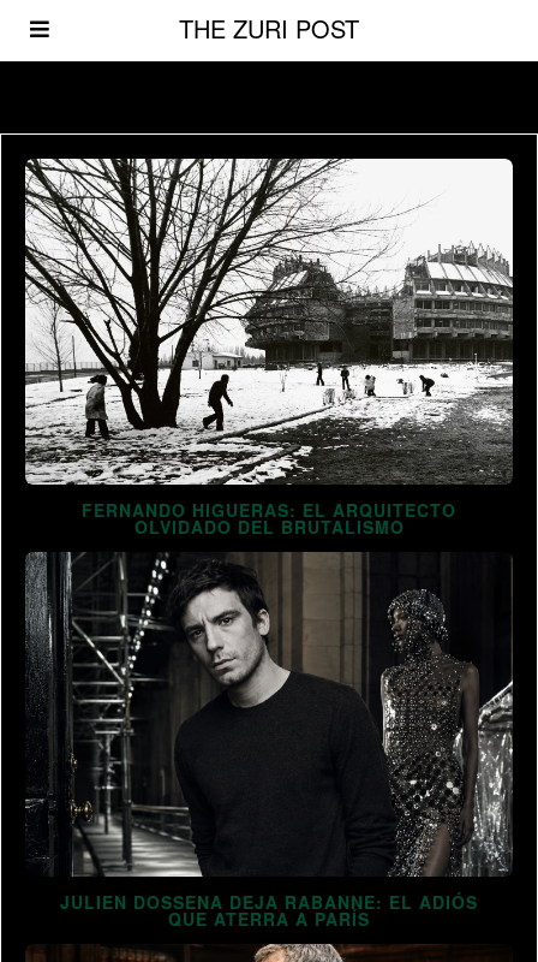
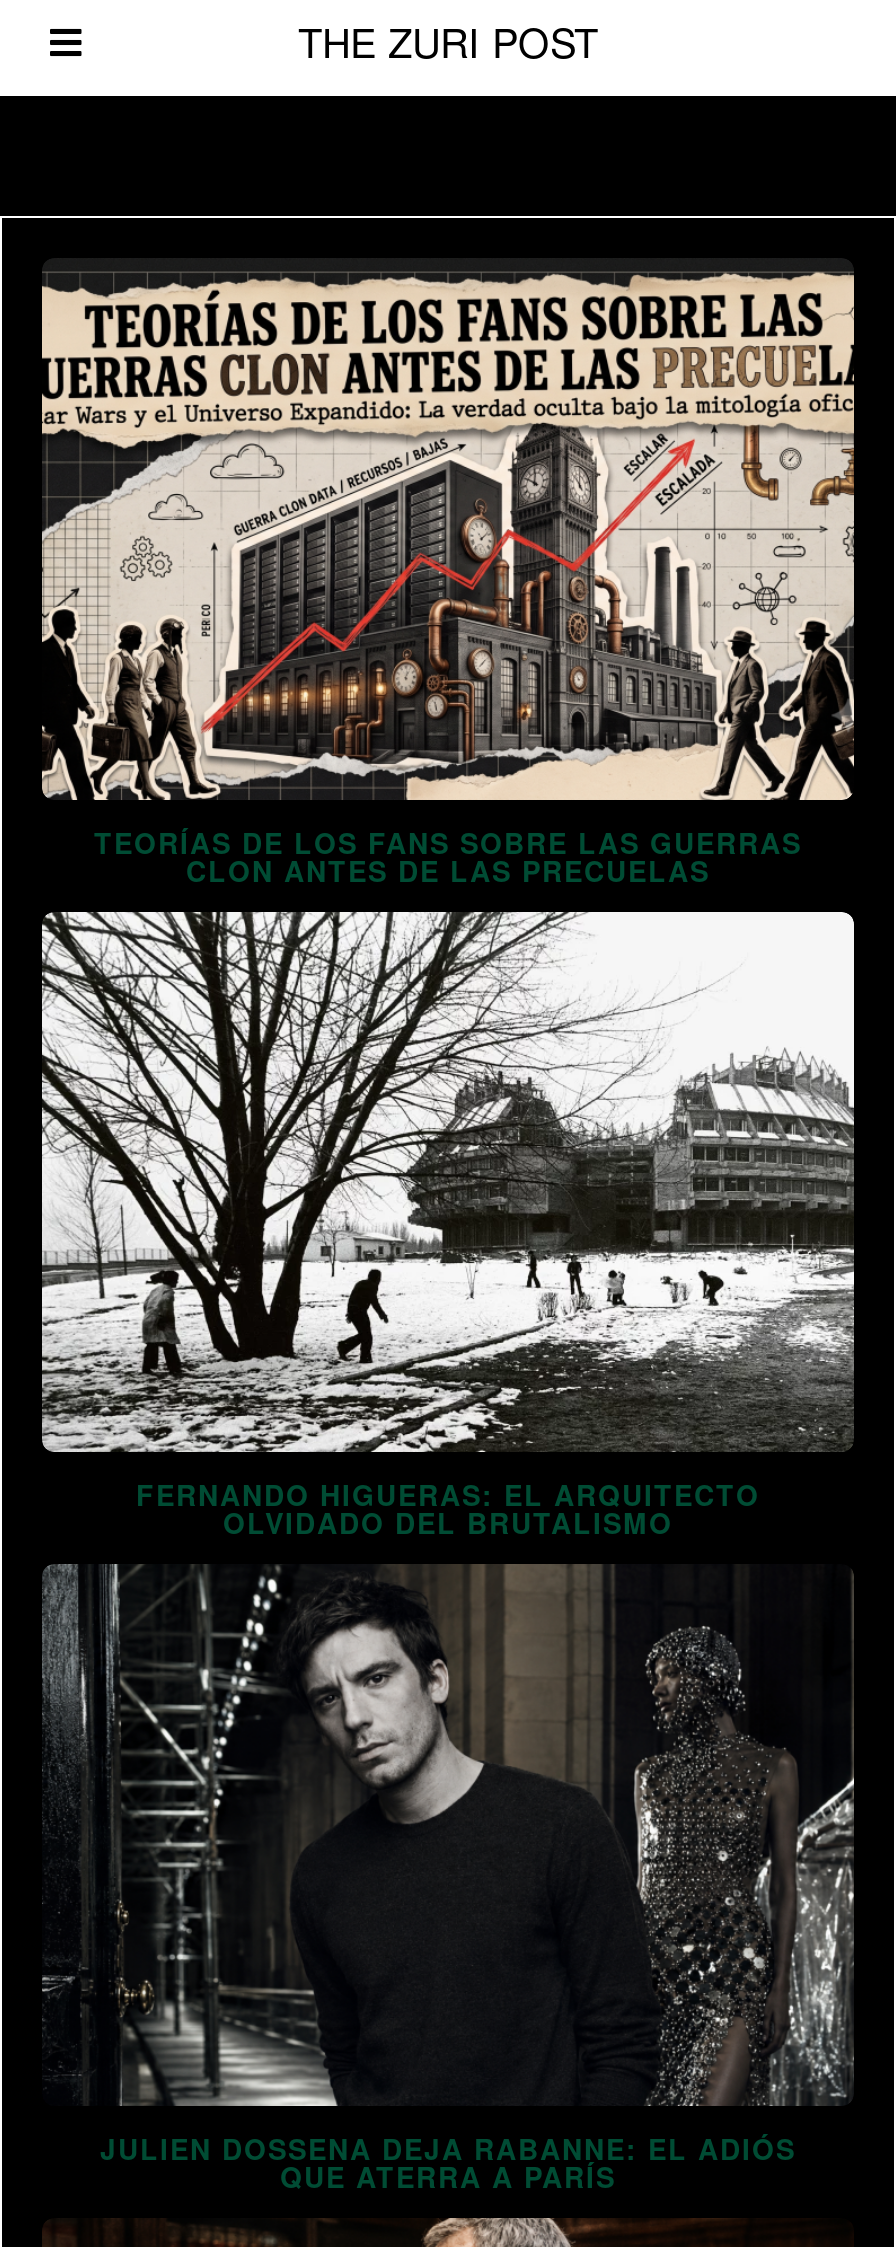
+ [image]
+ TEORÍAS DE LOS FANS SOBRE LAS GUERRAS
+ CLON ANTES DE LAS PRECUELAS
